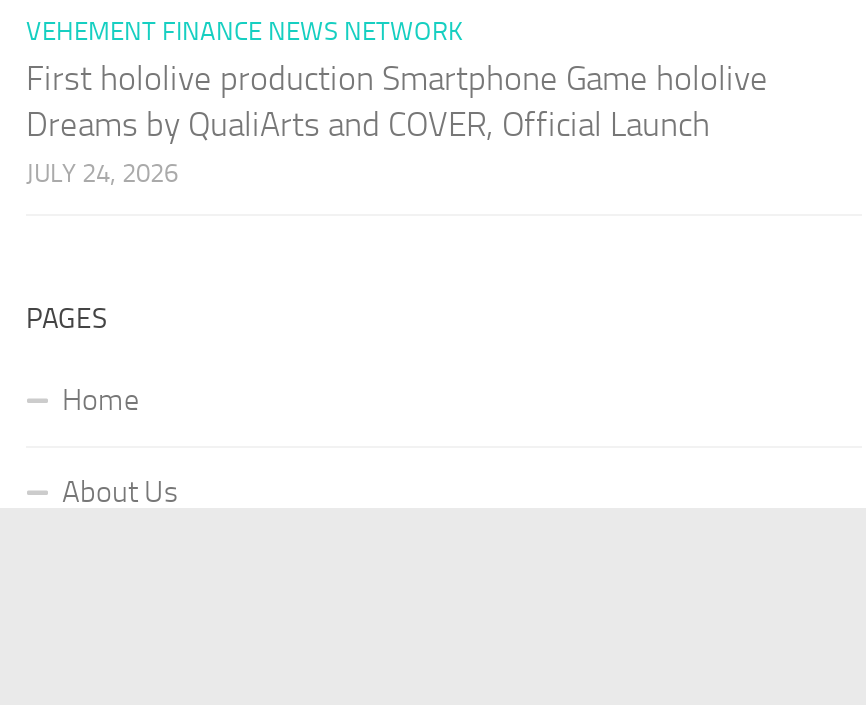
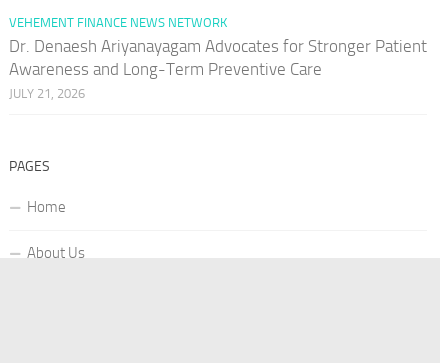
- First hololive production Smartphone Game hololive
- Dreams by QualiArts and COVER, Official Launch
- JULY 24, 2026
+ Dr. Denaesh Ariyanayagam Advocates for Stronger Patient
+ Awareness and Long-Term Preventive Care
+ JULY 21, 2026
